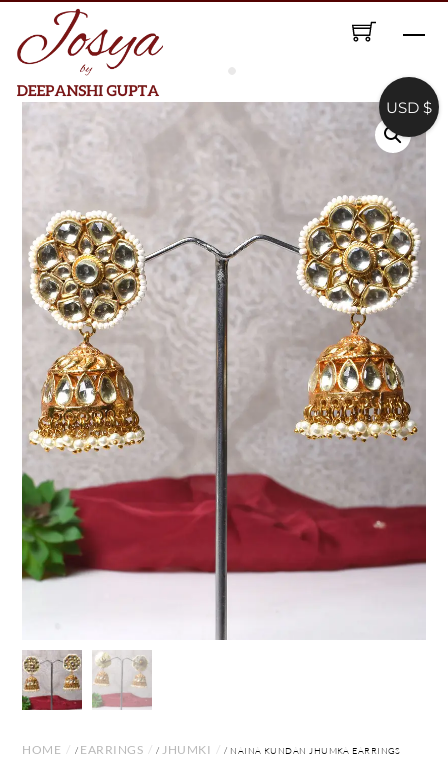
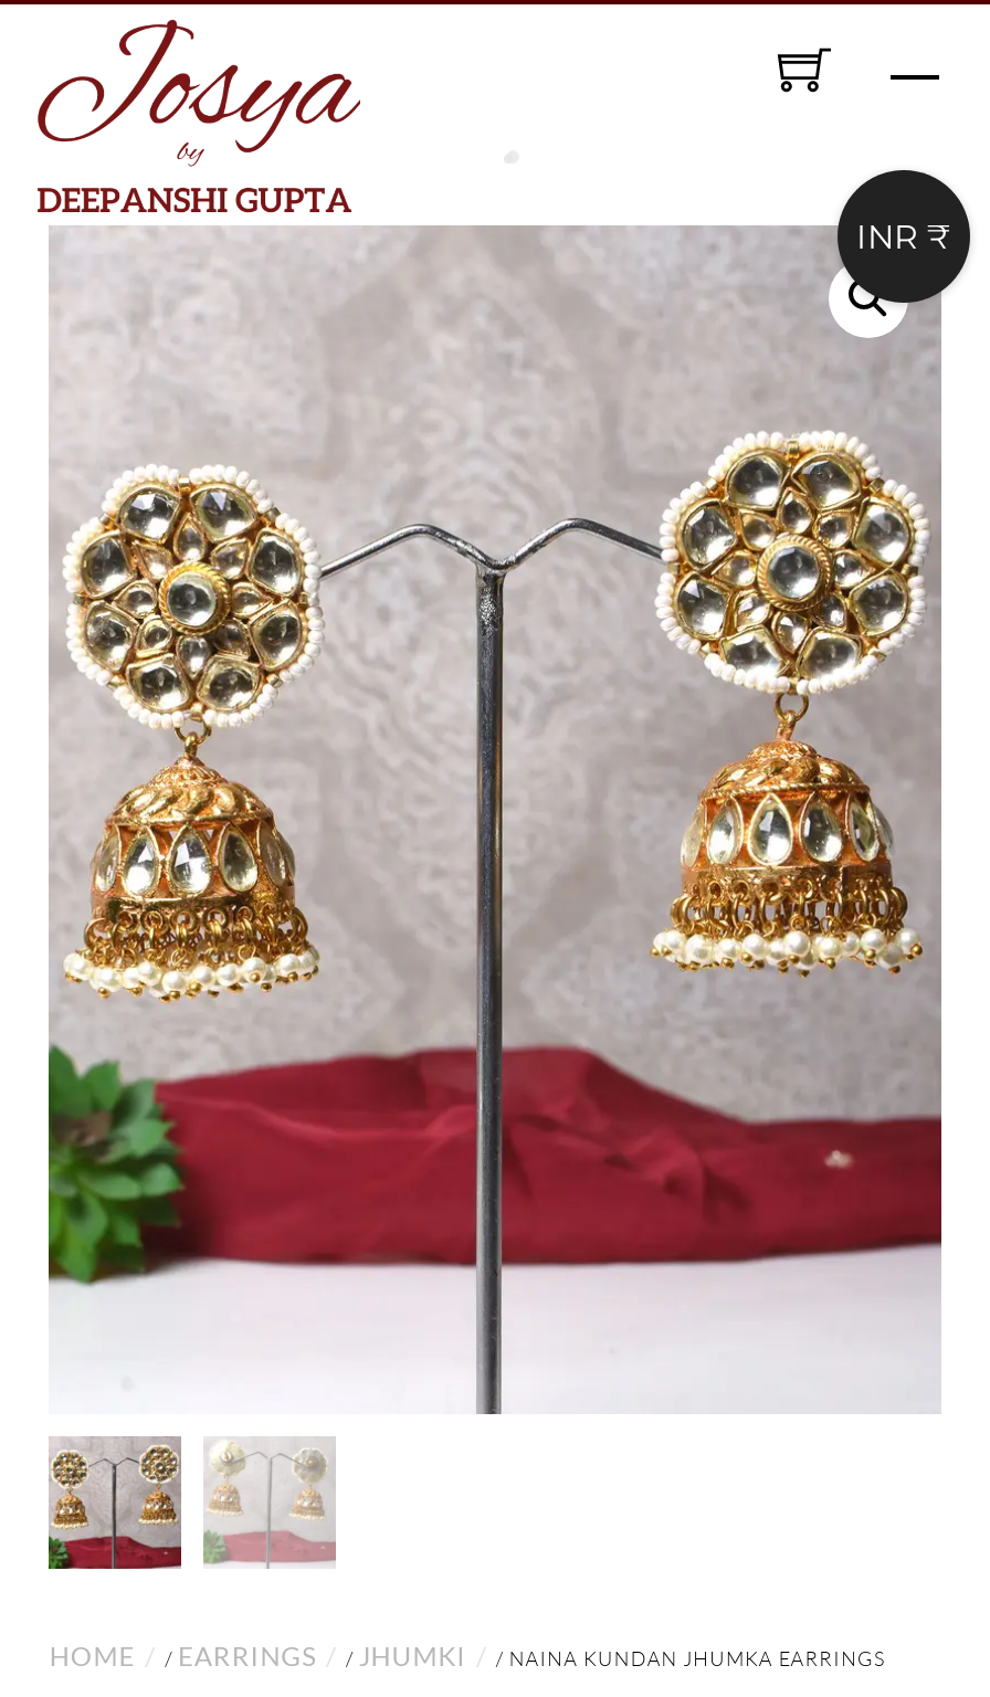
- USD $
+ INR ₹
